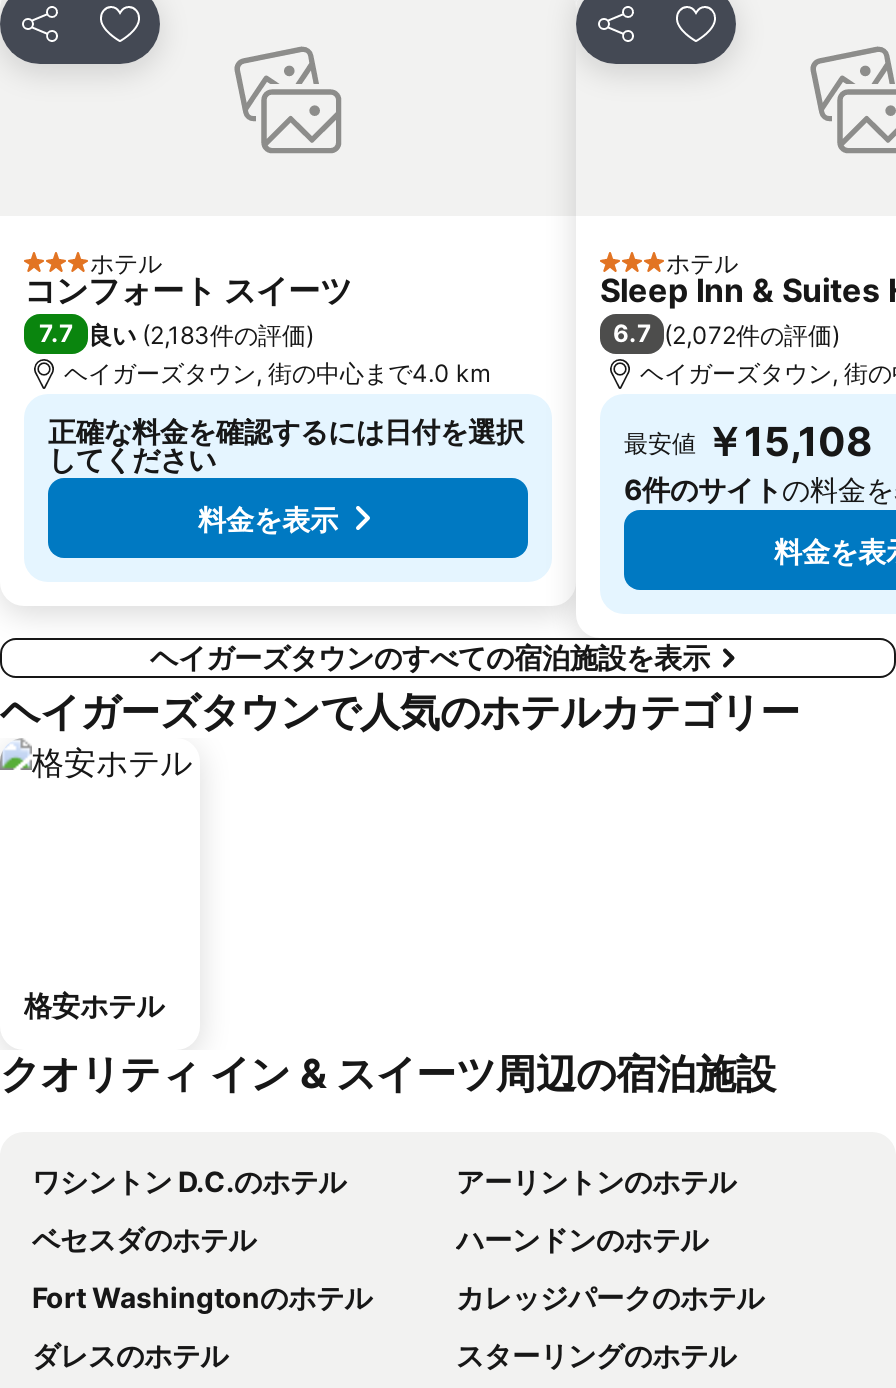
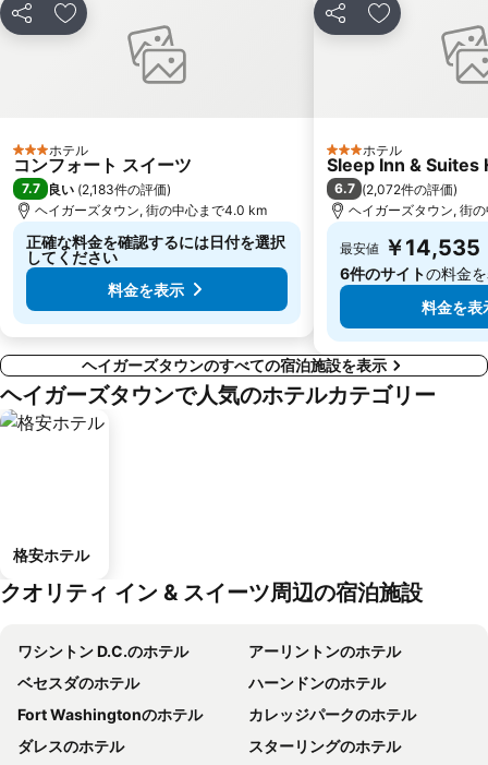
- 最安値 ￥15,108
+ 最安値 ￥14,535
